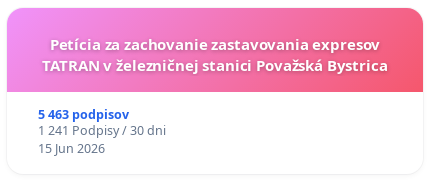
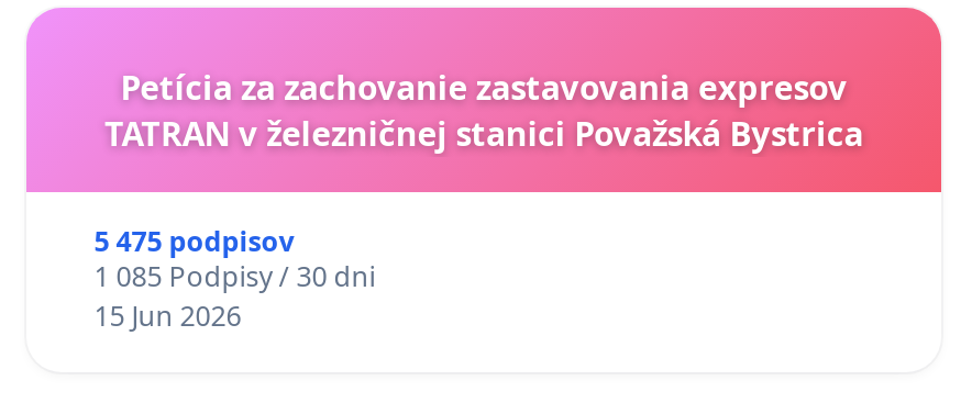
- 5 463 podpisov
+ 5 475 podpisov

- 1 241 Podpisy / 30 dni
+ 1 085 Podpisy / 30 dni
